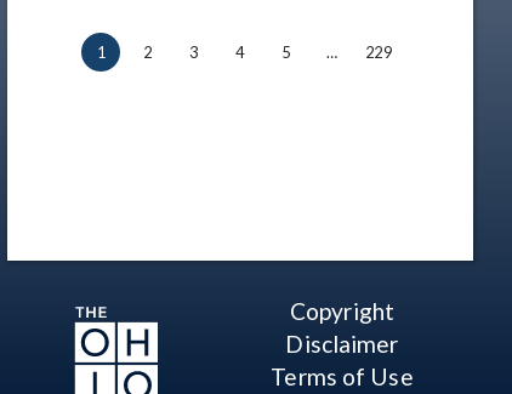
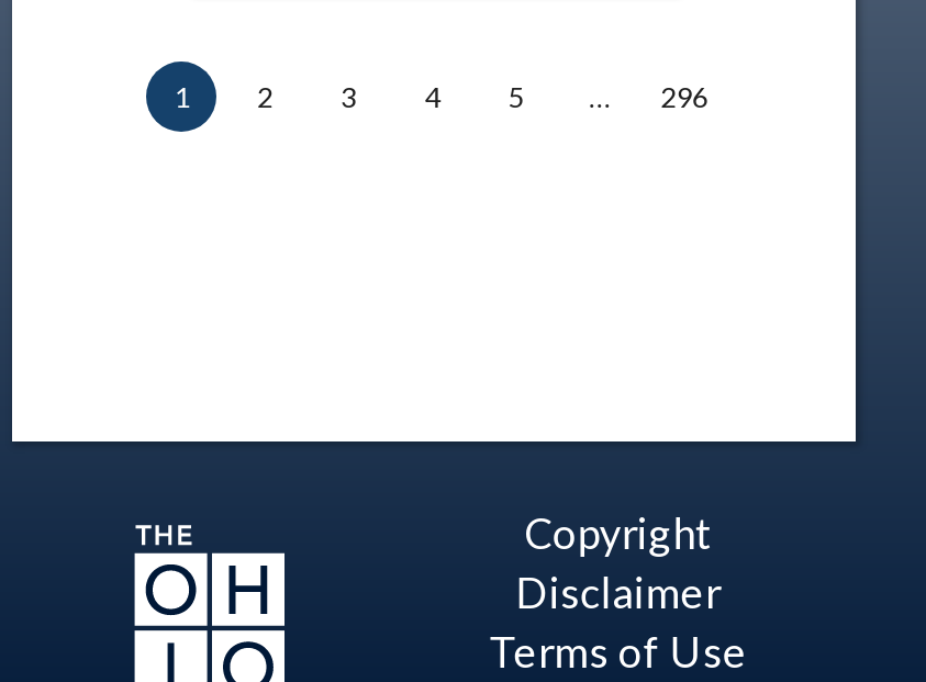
- 229
+ 296
